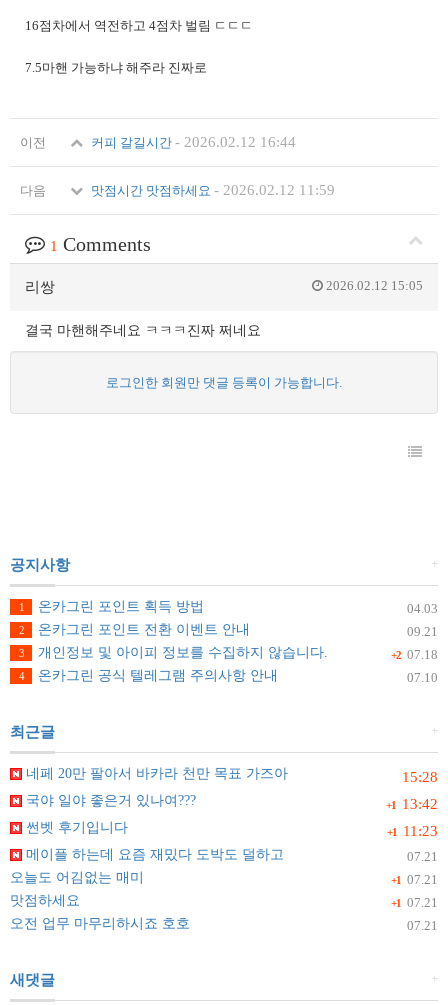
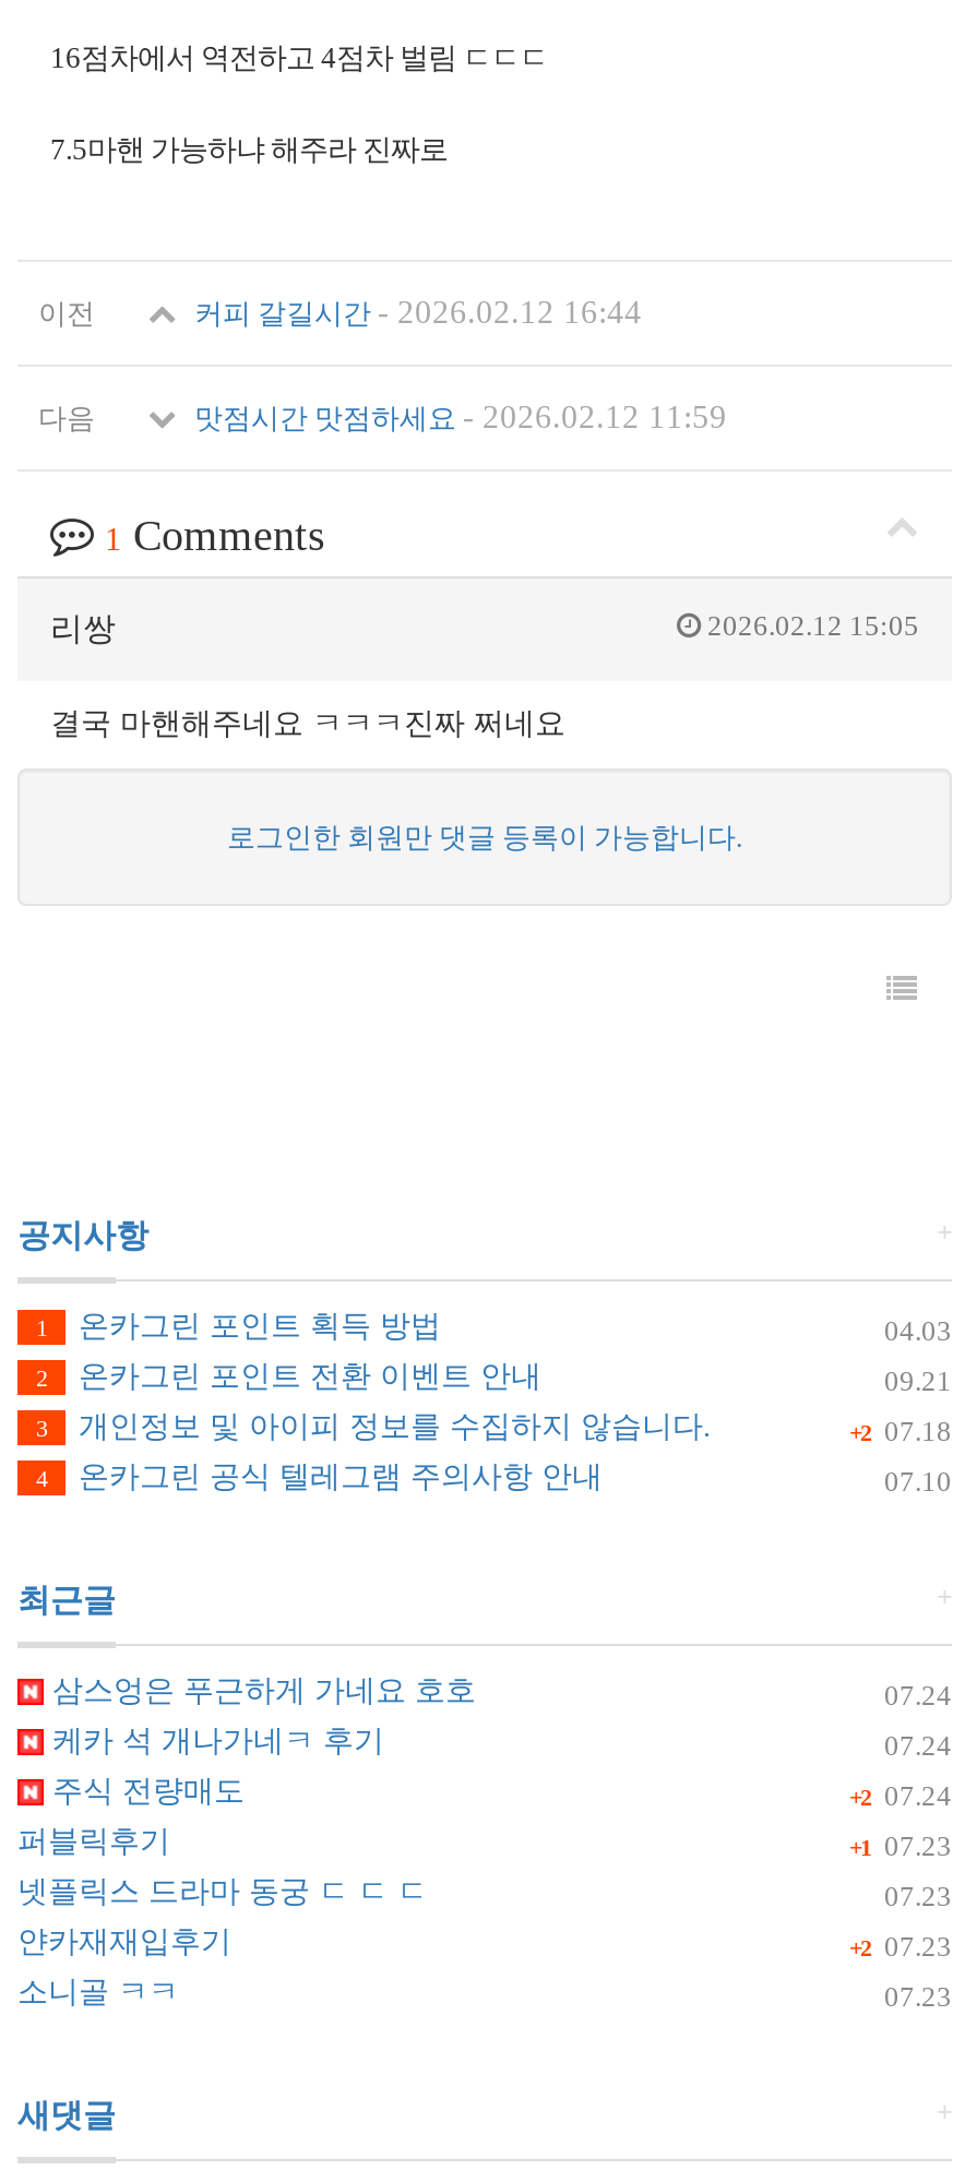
- 15:28
- 네페 20만 팔아서 바카라 천만 목표 가즈아
+ 07.24
+ 삼스엉은 푸근하게 가네요 호호

- +1 13:42
- 국야 일야 좋은거 있나여???
+ 07.24
+ 케카 석 개나가네ㅋ 후기

- +1 11:23
- 썬벳 후기입니다
+ +2 07.24
+ 주식 전량매도

- 07.21
- 메이플 하는데 요즘 재밌다 도박도 덜하고
+ +1 07.23
+ 퍼블릭후기

- +1 07.21
- 오늘도 어김없는 매미
+ 07.23
+ 넷플릭스 드라마 동궁 ㄷ ㄷ ㄷ

- +1 07.21
- 맛점하세요
+ +2 07.23
+ 얀카재재입후기

- 07.21
- 오전 업무 마무리하시죠 호호
+ 07.23
+ 소니골 ㅋㅋ
